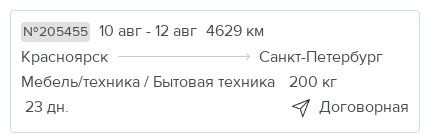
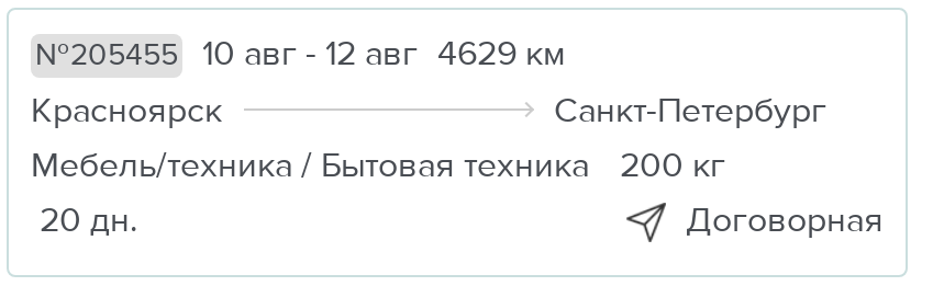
- 23 дн.
+ 20 дн.
